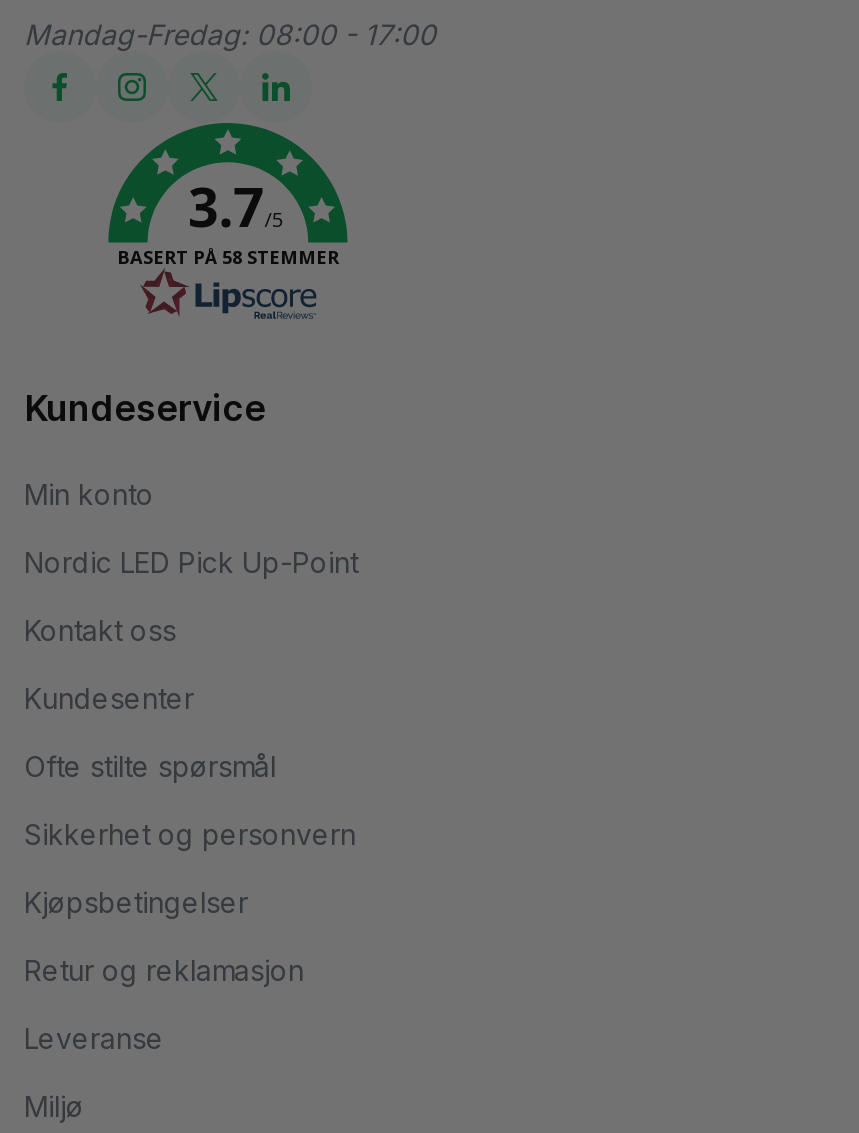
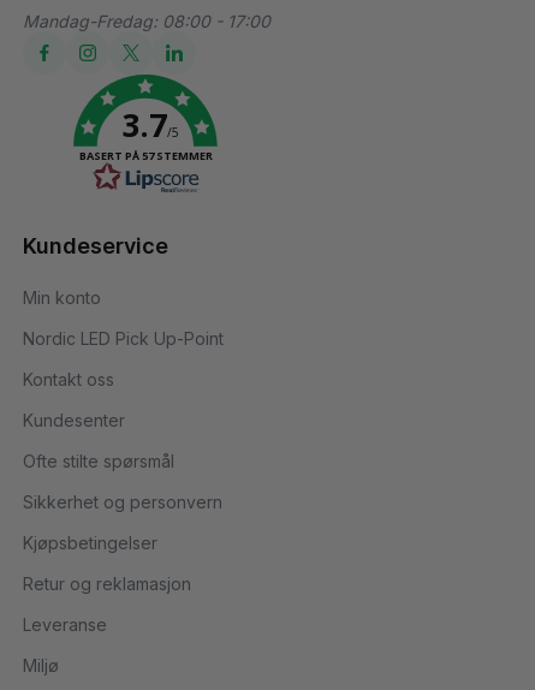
- BASERT PÅ 58 STEMMER
+ BASERT PÅ 57 STEMMER
